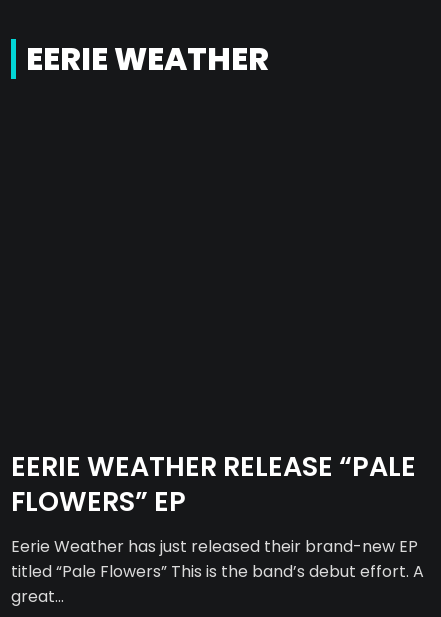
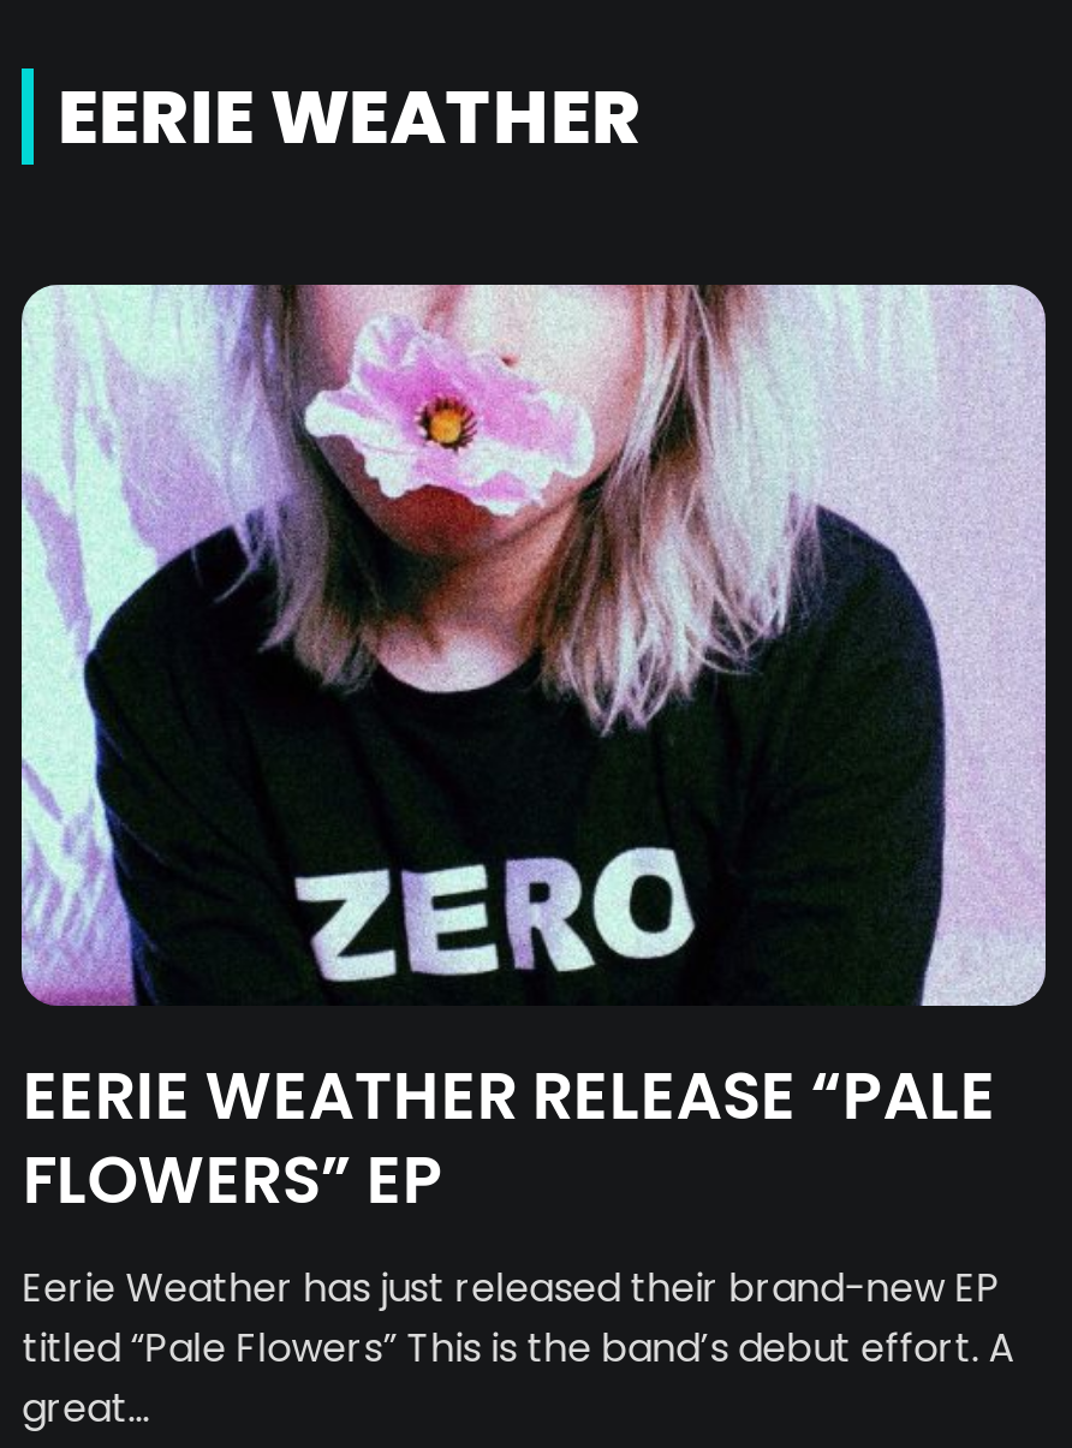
+ [image]
